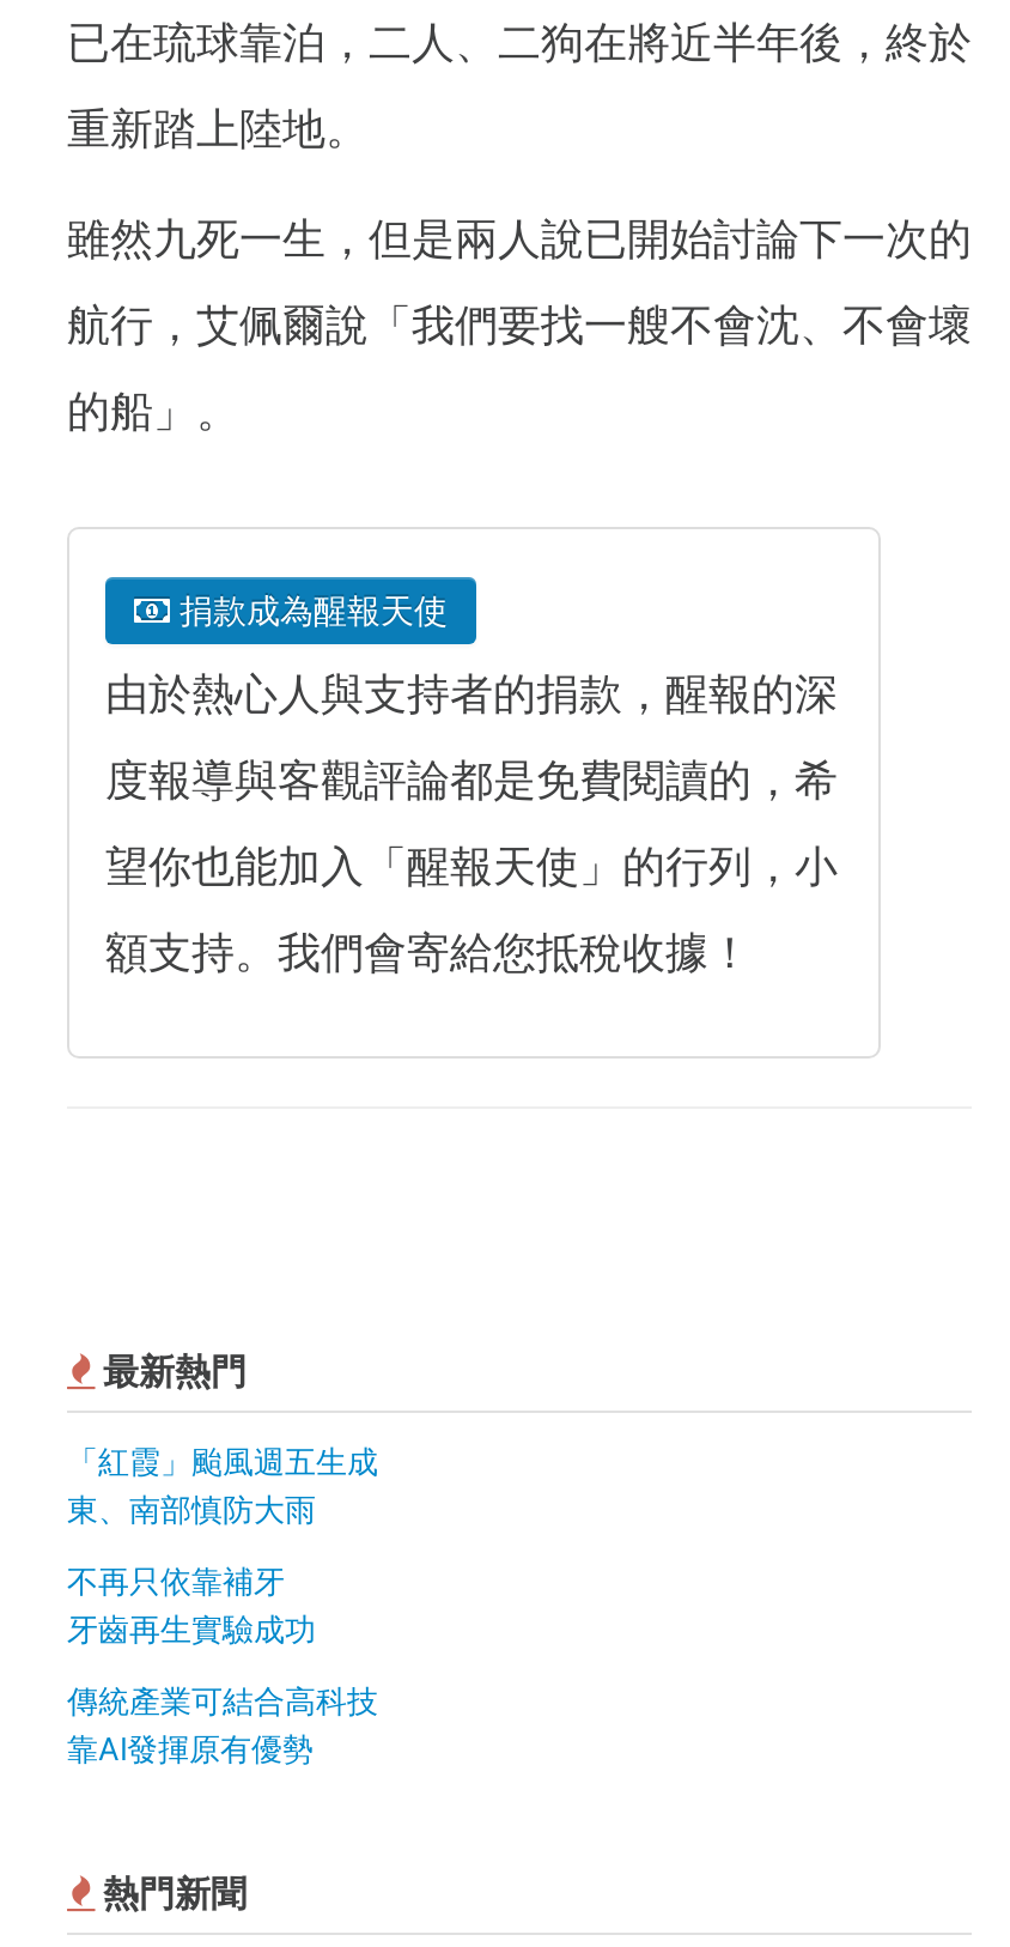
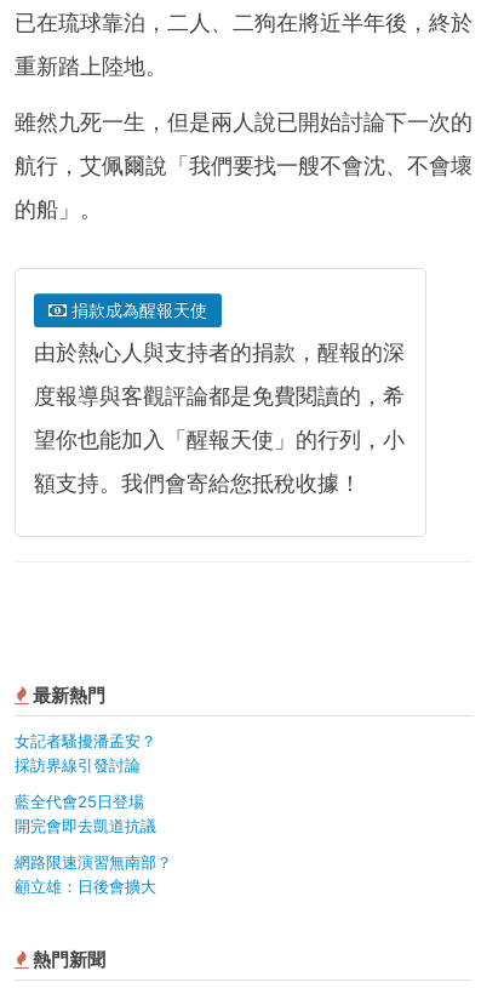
- 「紅霞」颱風週五生成
- 東、南部慎防大雨
+ 女記者騷擾潘孟安？
+ 採訪界線引發討論

- 不再只依靠補牙
- 牙齒再生實驗成功
+ 藍全代會25日登場
+ 開完會即去凱道抗議

- 傳統產業可結合高科技
- 靠AI發揮原有優勢
+ 網路限速演習無南部？
+ 顧立雄：日後會擴大
